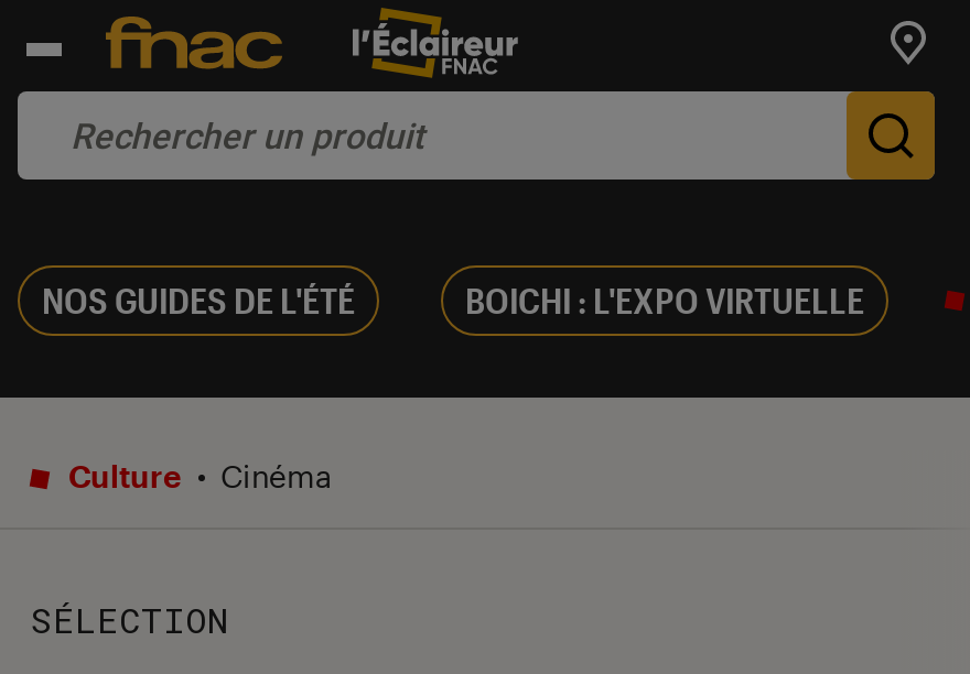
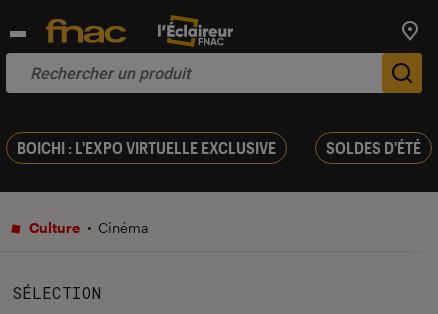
- NOS GUIDES DE L'ÉTÉ
- BOICHI : L'EXPO VIRTUELLE
+ BOICHI : L'EXPO VIRTUELLE EXCLUSIVE
+ SOLDES D'ÉTÉ
